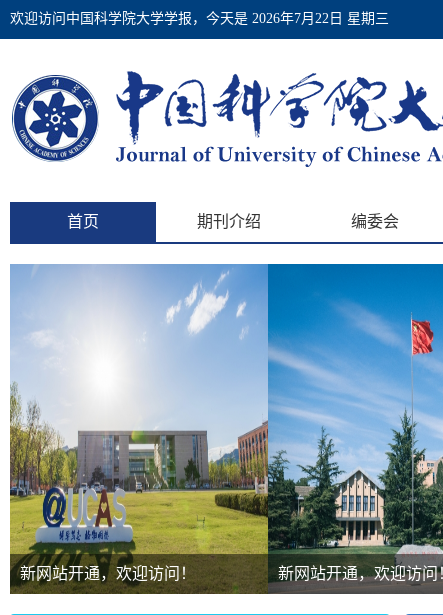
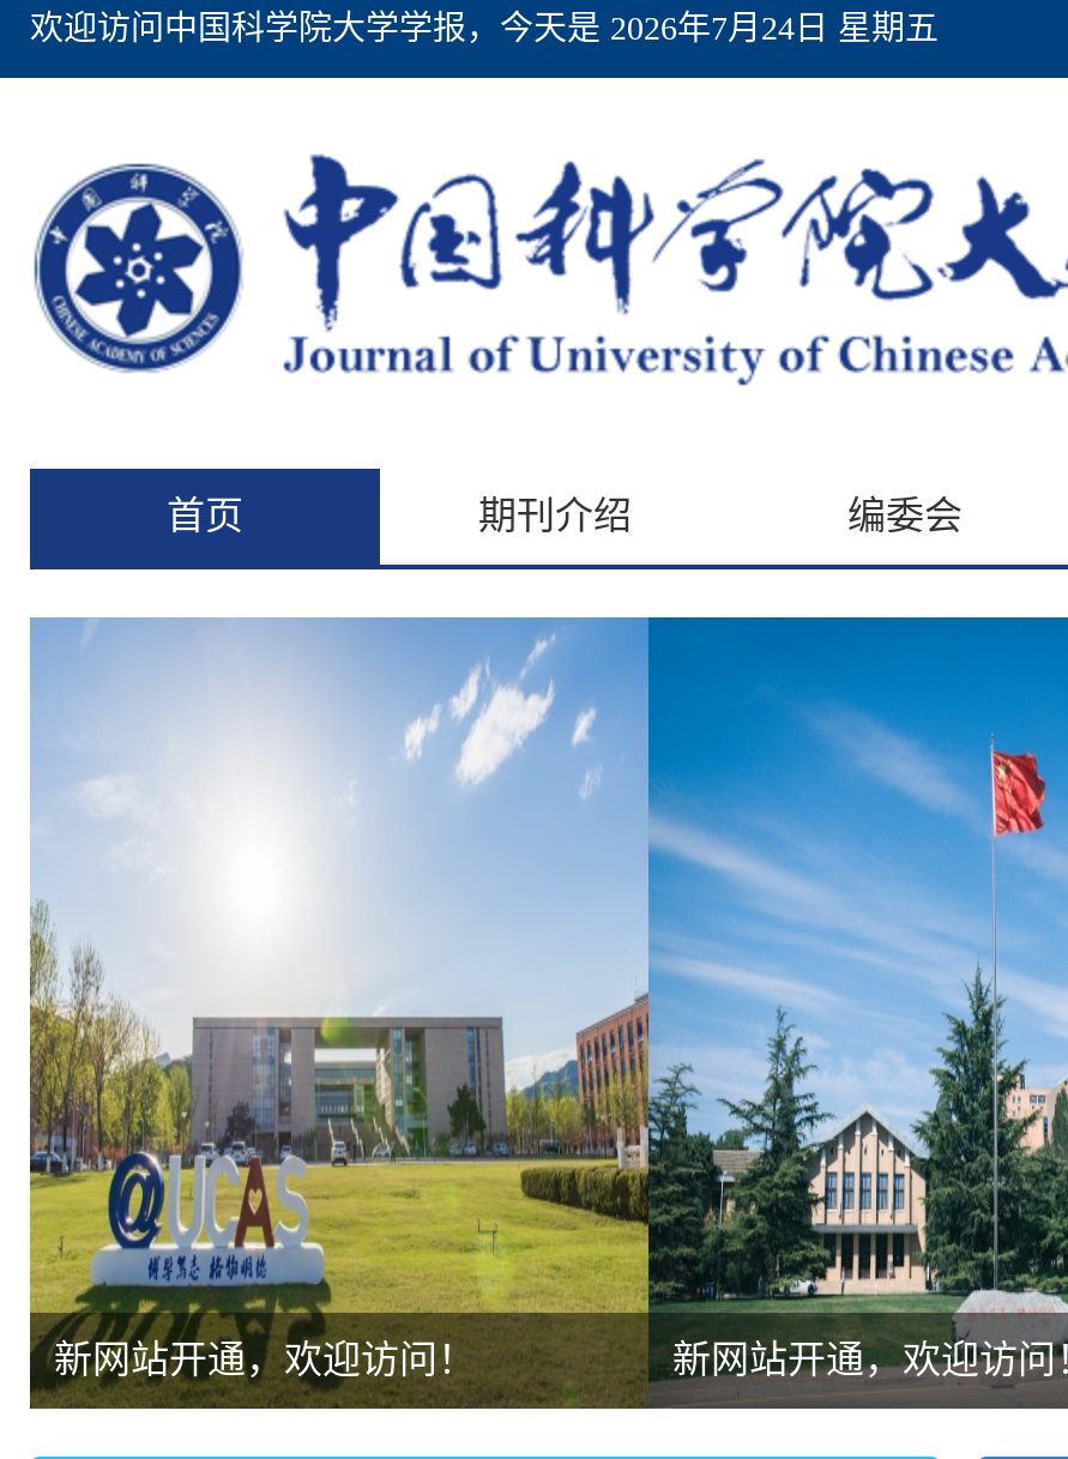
- 欢迎访问中国科学院大学学报，今天是2026年7月22日 星期三
+ 欢迎访问中国科学院大学学报，今天是2026年7月24日 星期五
